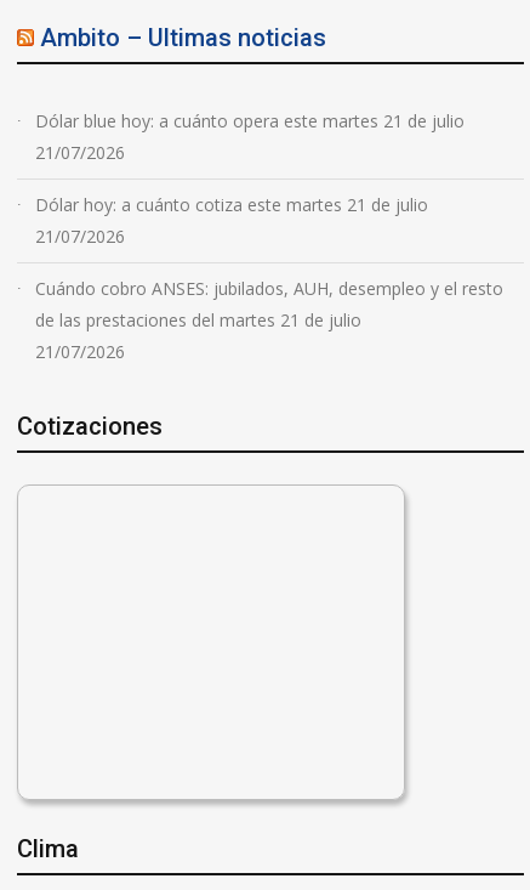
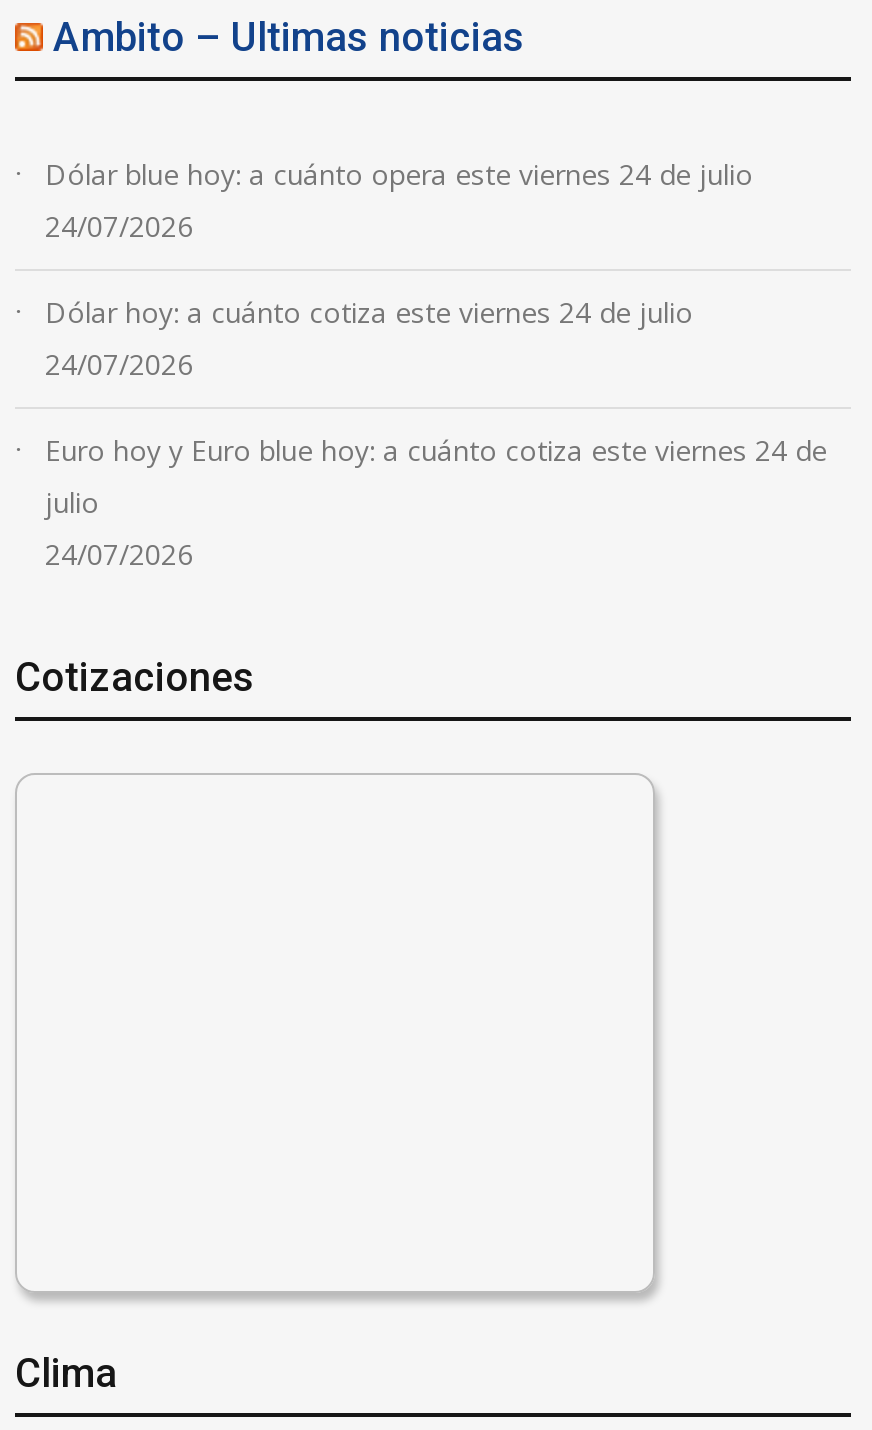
- Dólar blue hoy: a cuánto opera este martes 21 de julio
- 21/07/2026
+ Dólar blue hoy: a cuánto opera este viernes 24 de julio
+ 24/07/2026

- Dólar hoy: a cuánto cotiza este martes 21 de julio
- 21/07/2026
+ Dólar hoy: a cuánto cotiza este viernes 24 de julio
+ 24/07/2026

- Cuándo cobro ANSES: jubilados, AUH, desempleo y el resto
- de las prestaciones del martes 21 de julio
- 21/07/2026
+ Euro hoy y Euro blue hoy: a cuánto cotiza este viernes 24 de
+ julio
+ 24/07/2026
